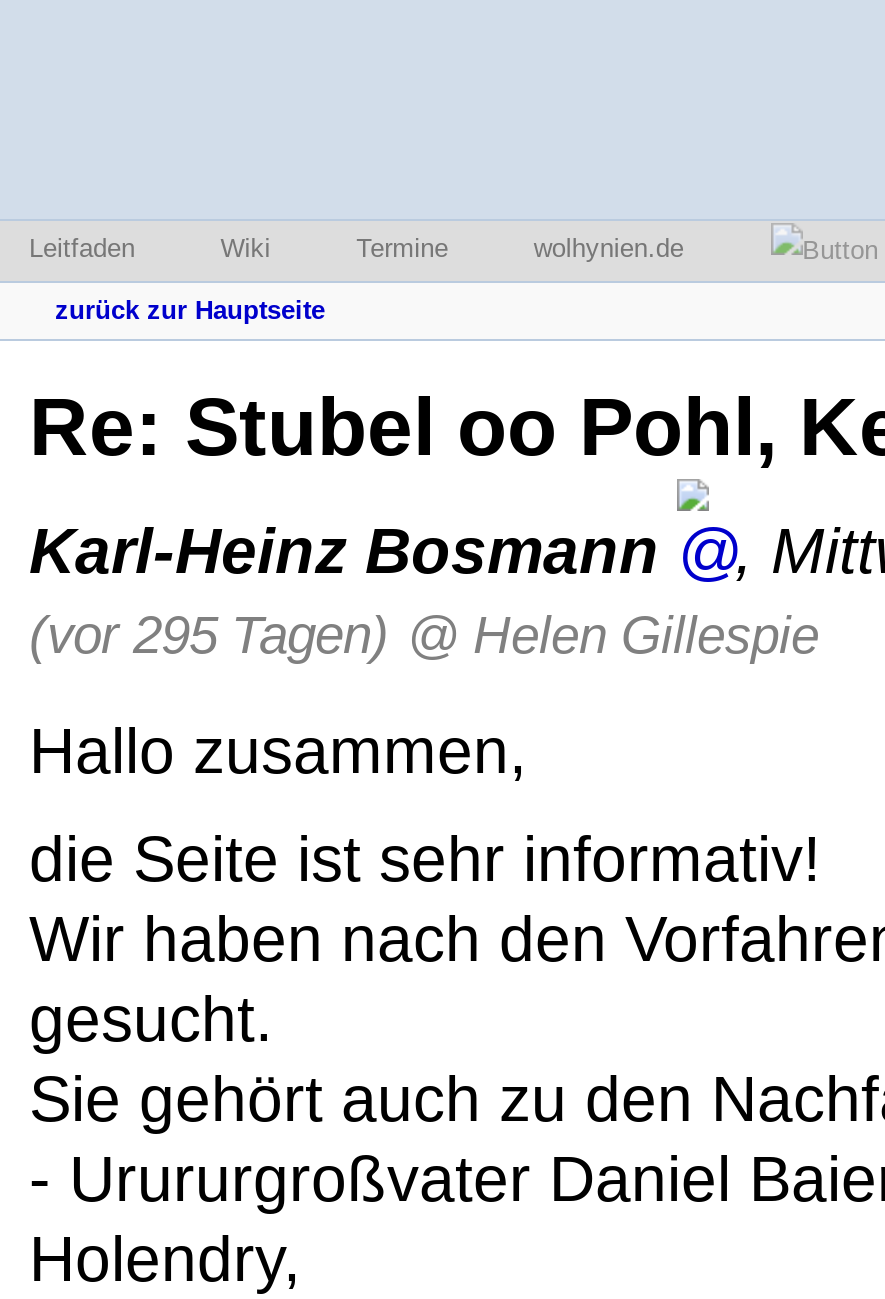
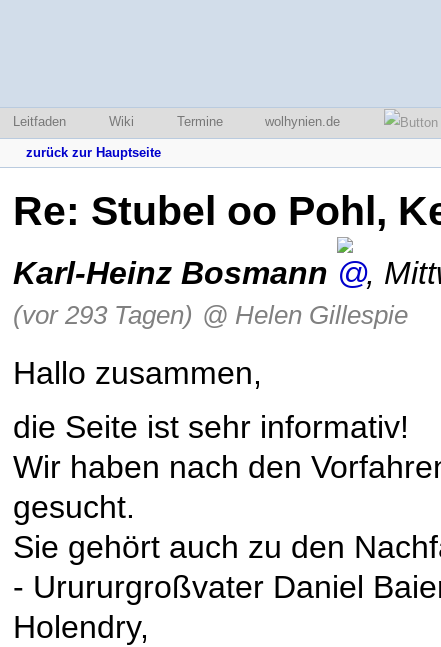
- (vor 295 Tagen) @ Helen Gillespie
+ (vor 293 Tagen) @ Helen Gillespie
